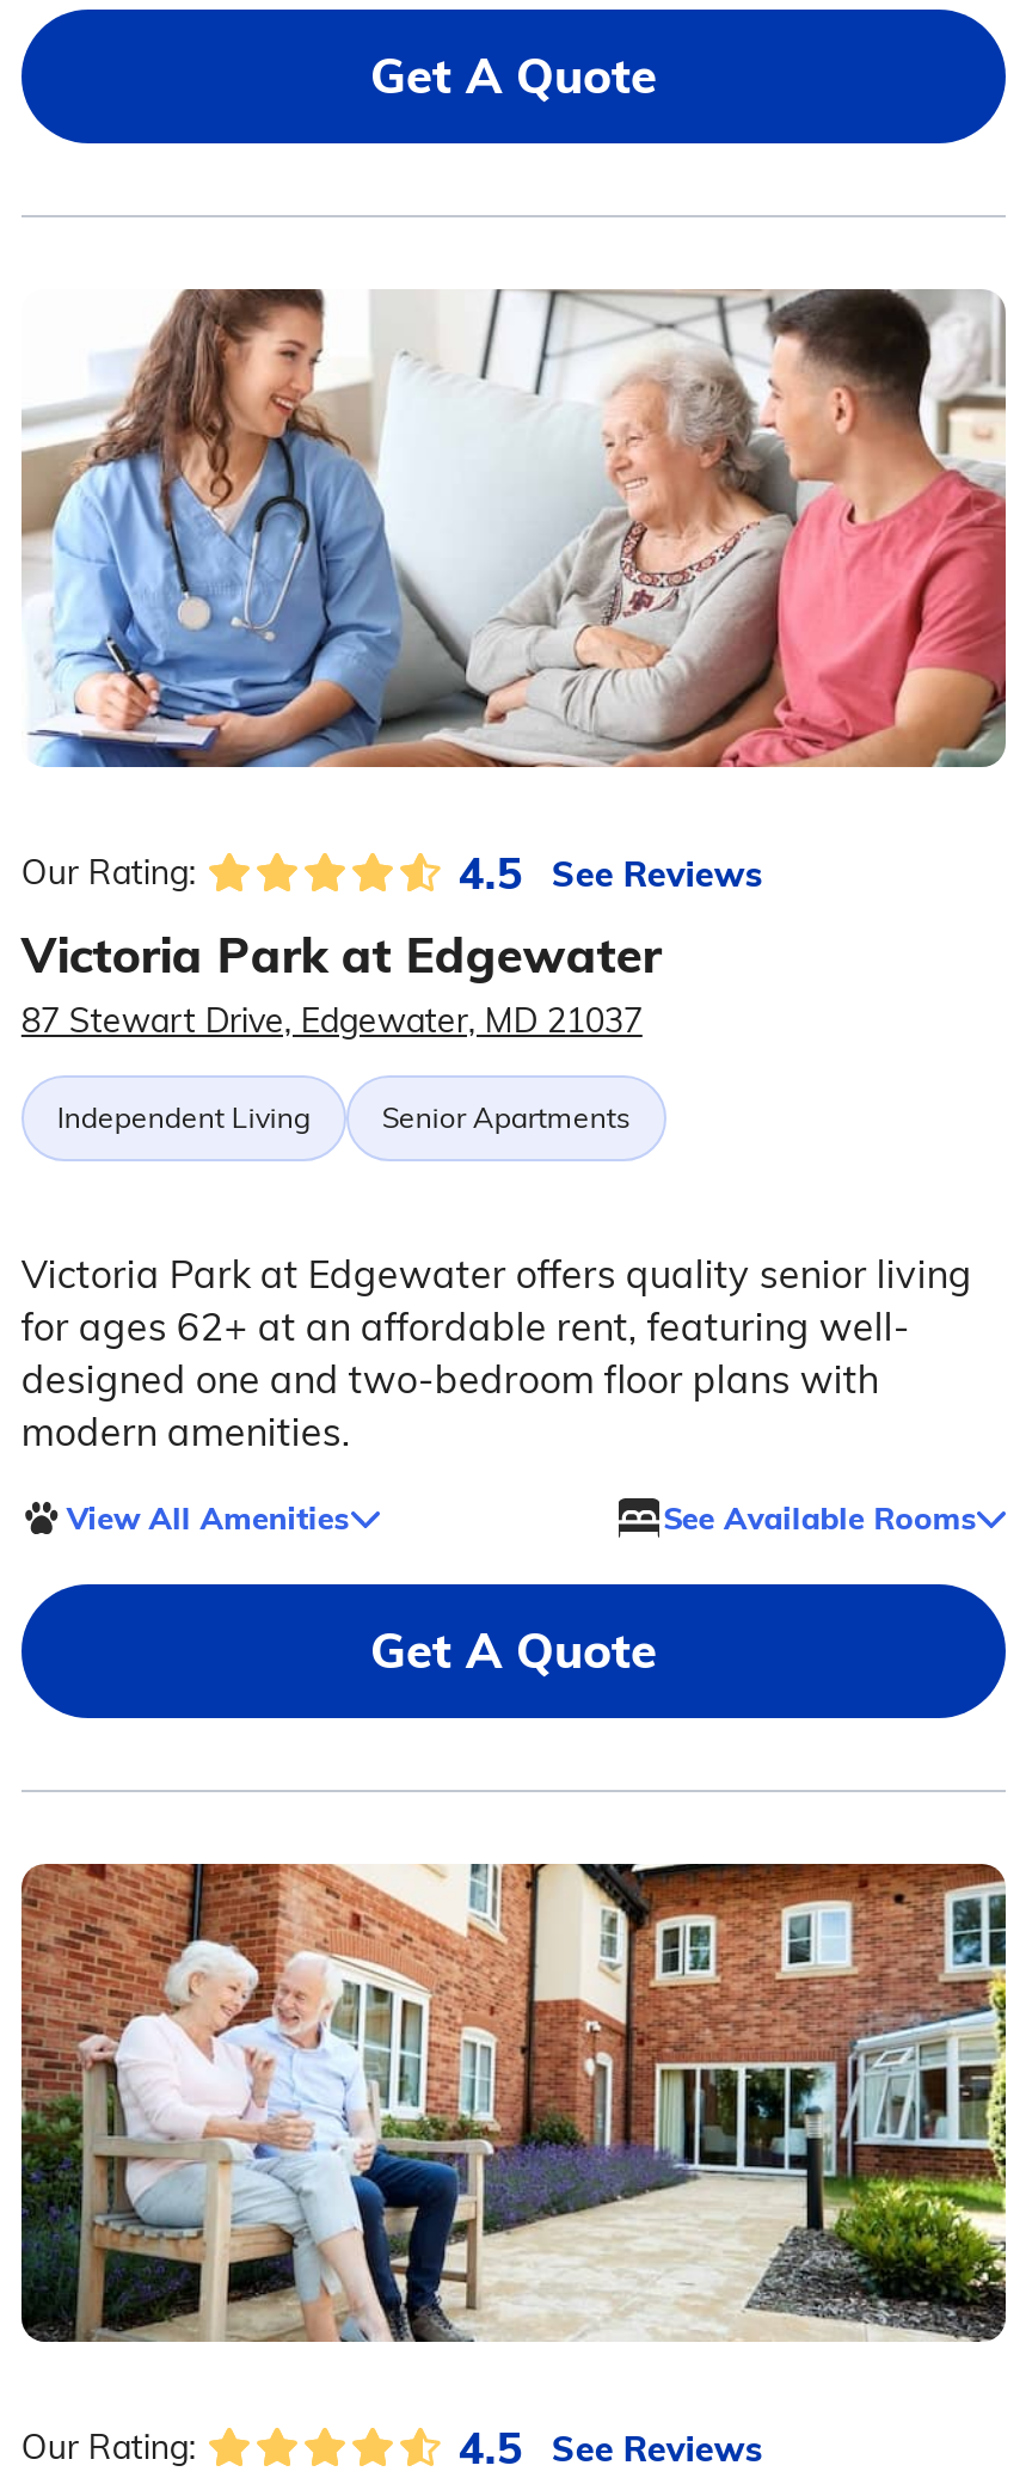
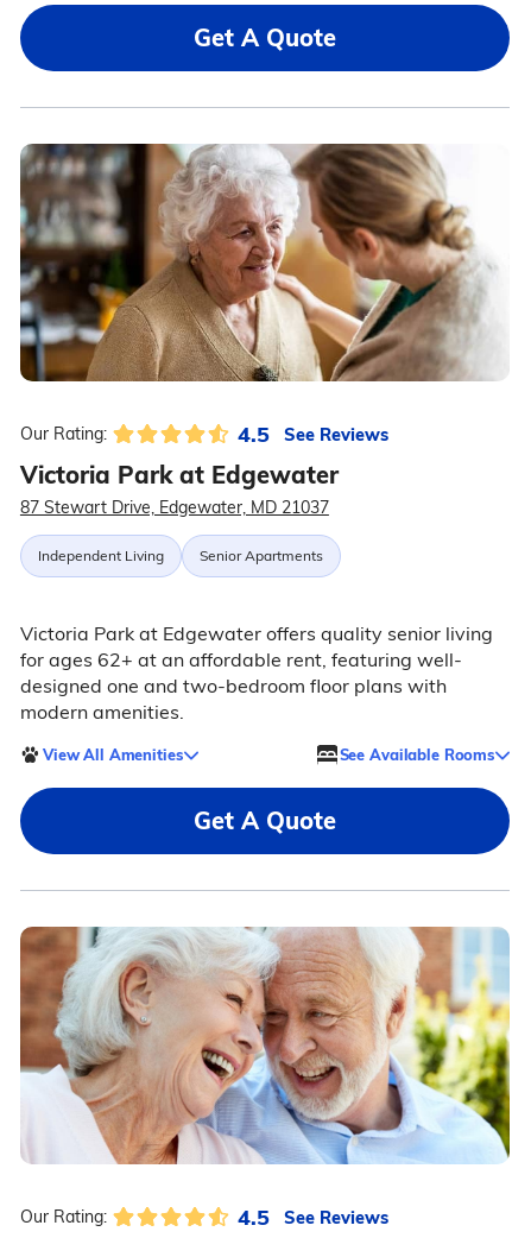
- [image]
+ [image]

- [image]
+ [image]
